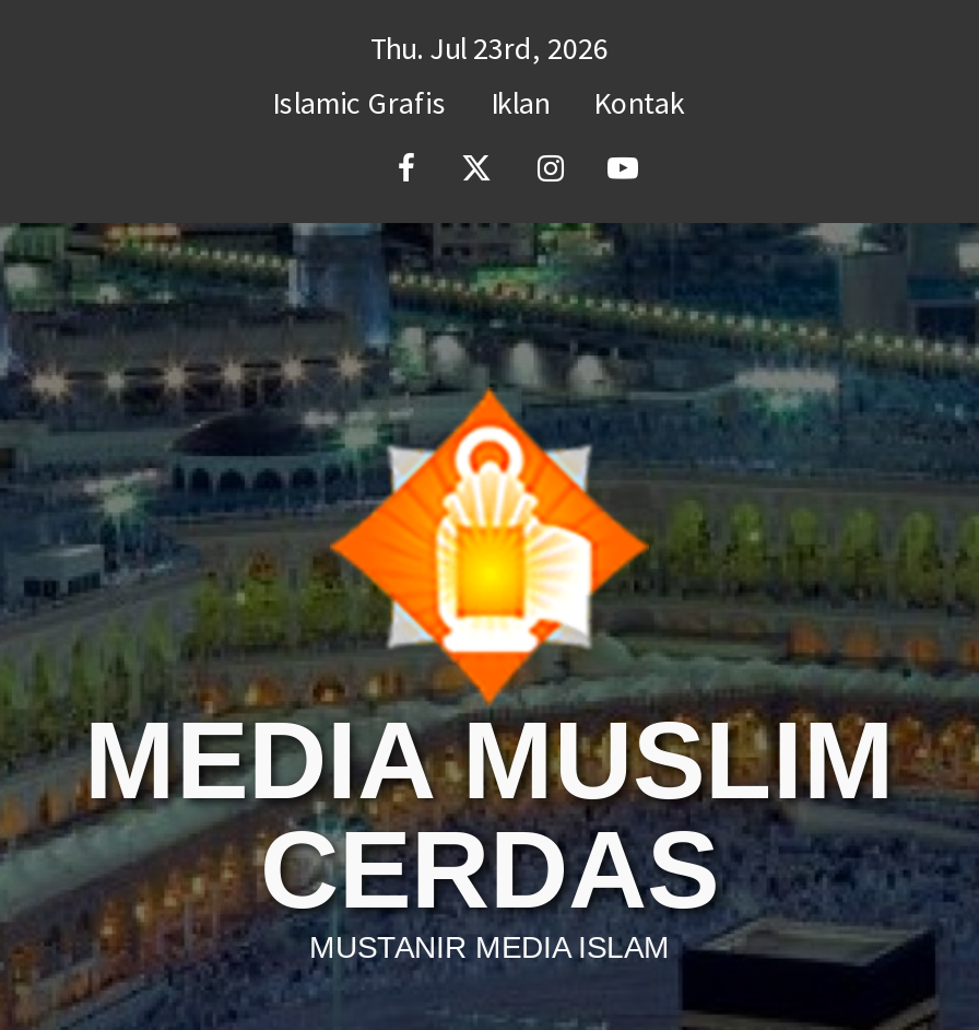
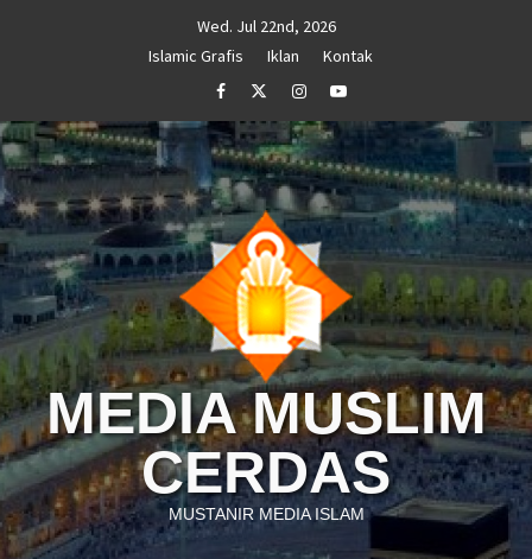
- Thu. Jul 23rd, 2026
+ Wed. Jul 22nd, 2026
